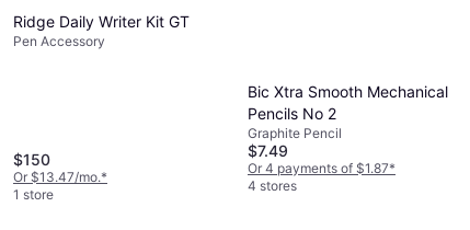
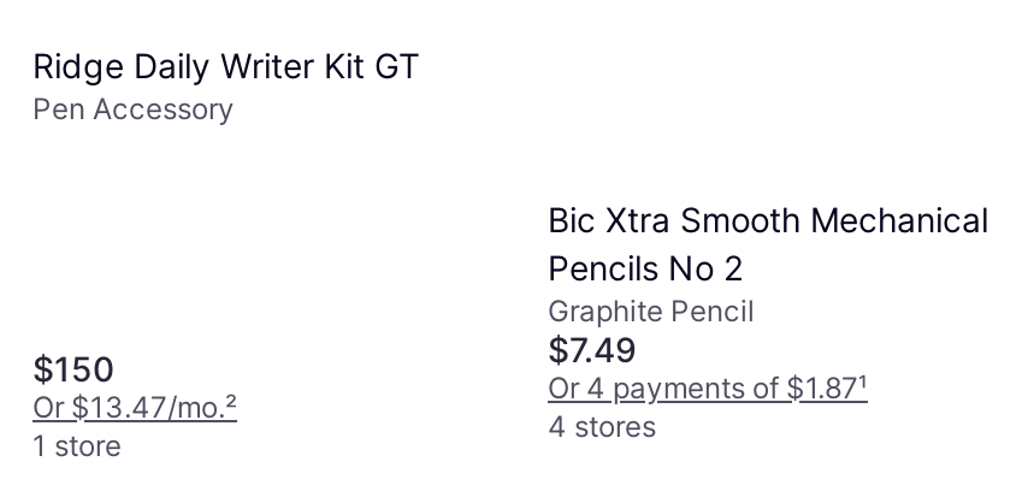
- Or 4 payments of $1.87*
+ Or 4 payments of $1.87¹

- Or $13.47/mo.*
+ Or $13.47/mo.²
